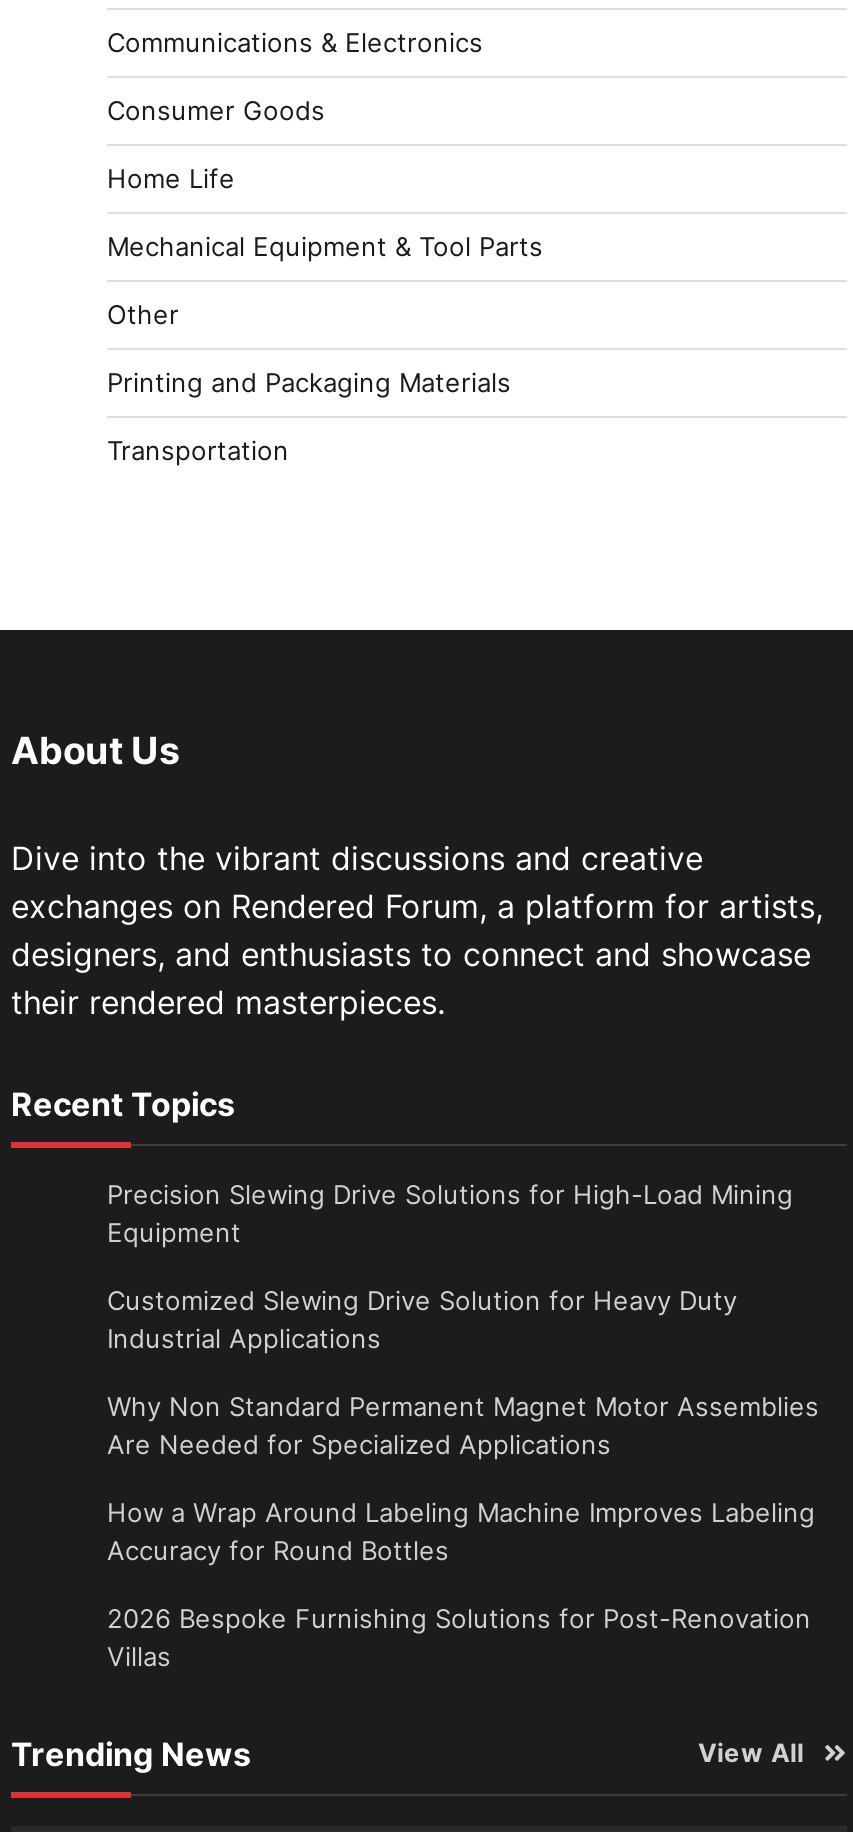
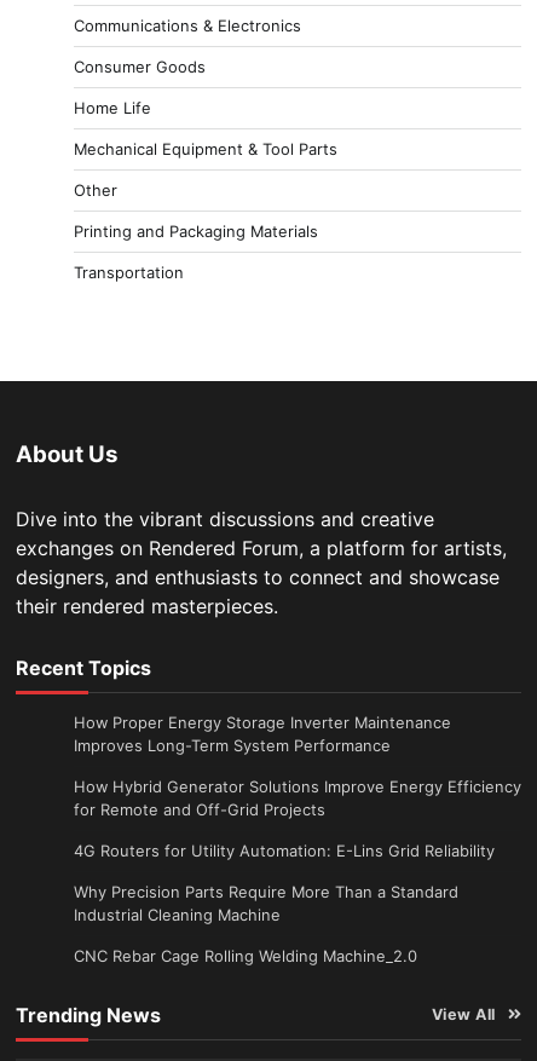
- Precision Slewing Drive Solutions for High-Load Mining
- Equipment
+ How Proper Energy Storage Inverter Maintenance
+ Improves Long-Term System Performance

- Customized Slewing Drive Solution for Heavy Duty
- Industrial Applications
+ How Hybrid Generator Solutions Improve Energy Efficiency
+ for Remote and Off-Grid Projects

- Why Non Standard Permanent Magnet Motor Assemblies
- Are Needed for Specialized Applications
+ 4G Routers for Utility Automation: E-Lins Grid Reliability

- How a Wrap Around Labeling Machine Improves Labeling
- Accuracy for Round Bottles
+ Why Precision Parts Require More Than a Standard
+ Industrial Cleaning Machine

- 2026 Bespoke Furnishing Solutions for Post-Renovation
- Villas
+ CNC Rebar Cage Rolling Welding Machine_2.0
